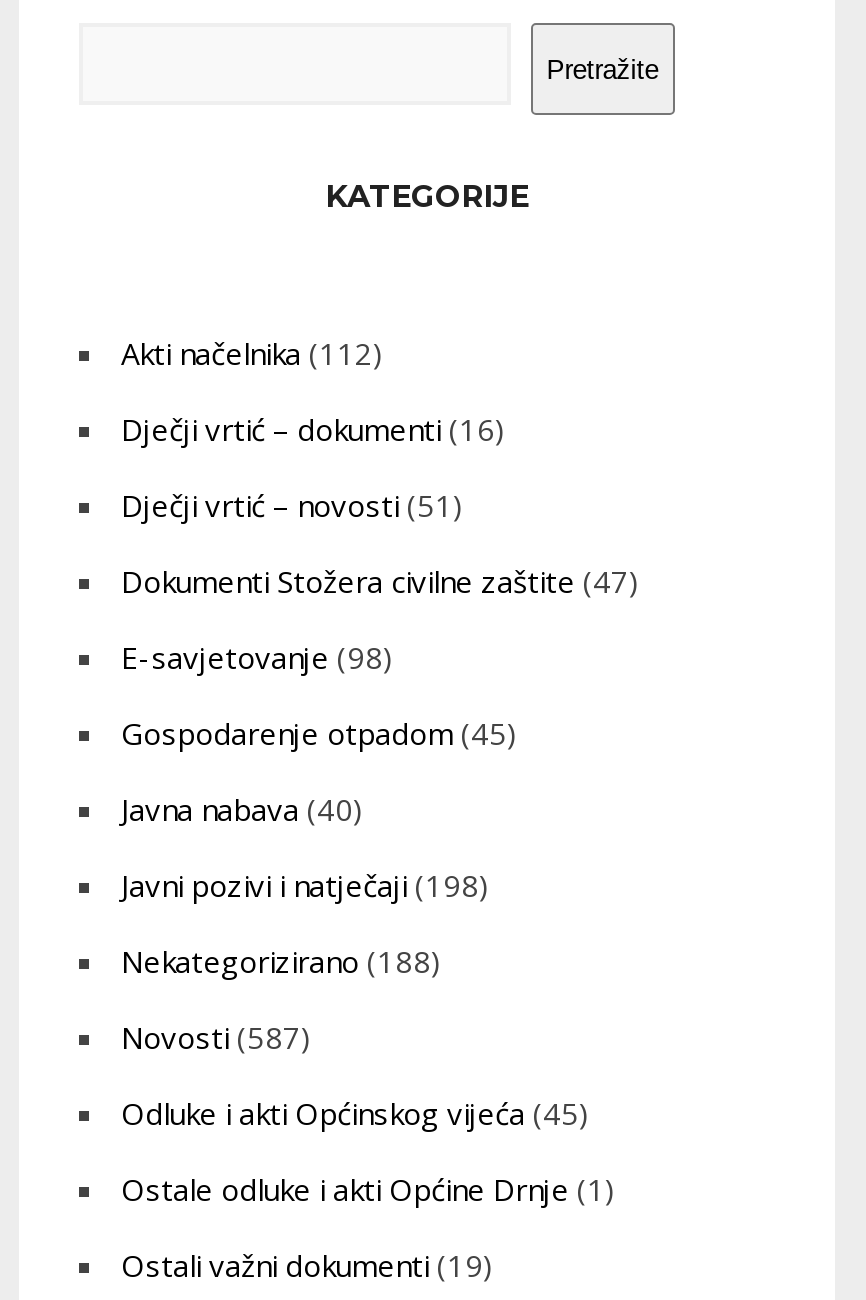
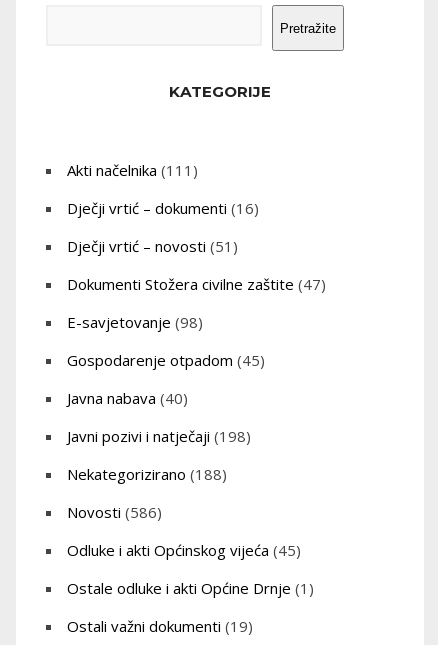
- Akti načelnika (112)
+ Akti načelnika (111)

- Novosti (587)
+ Novosti (586)
